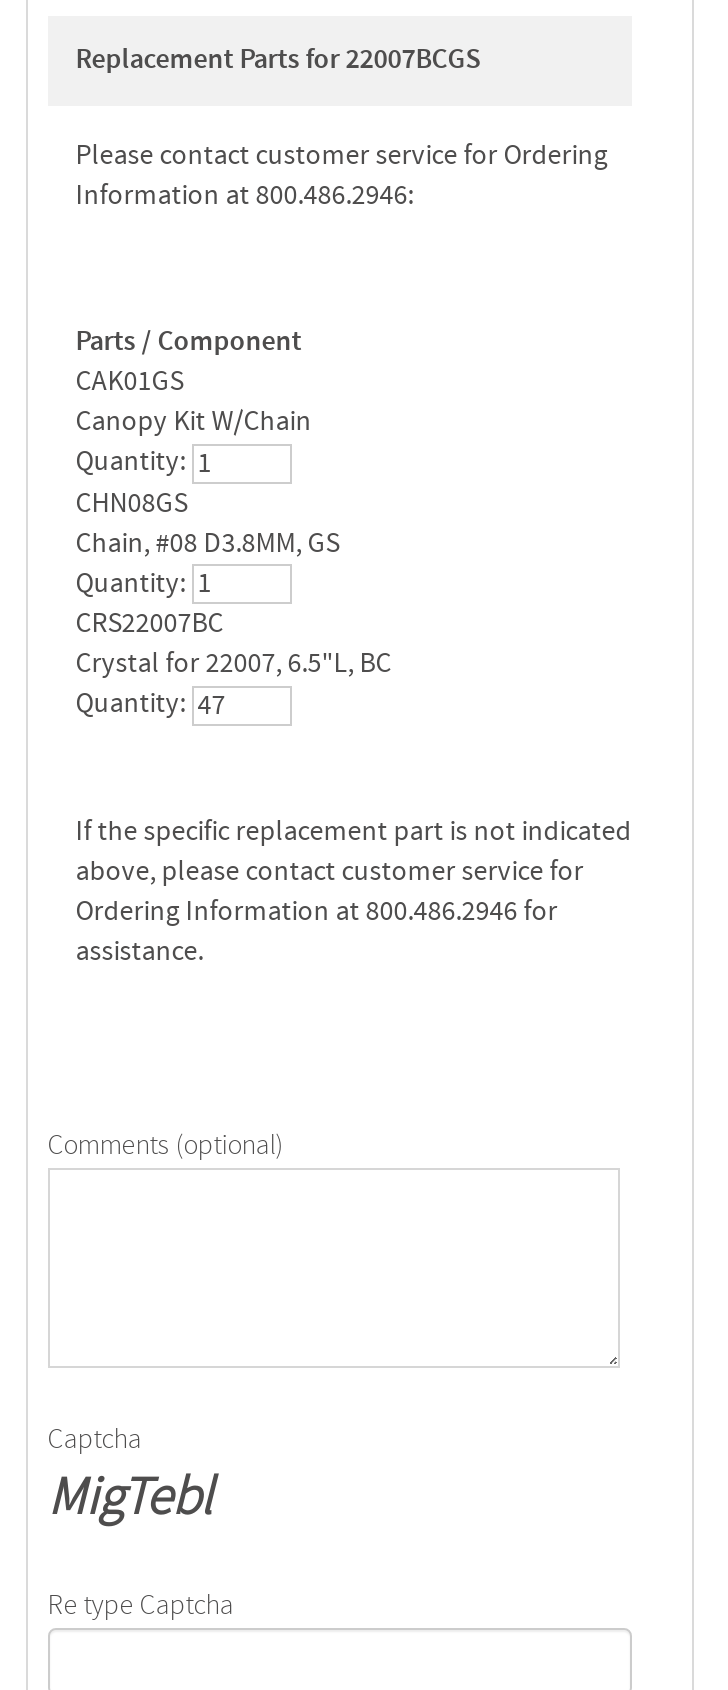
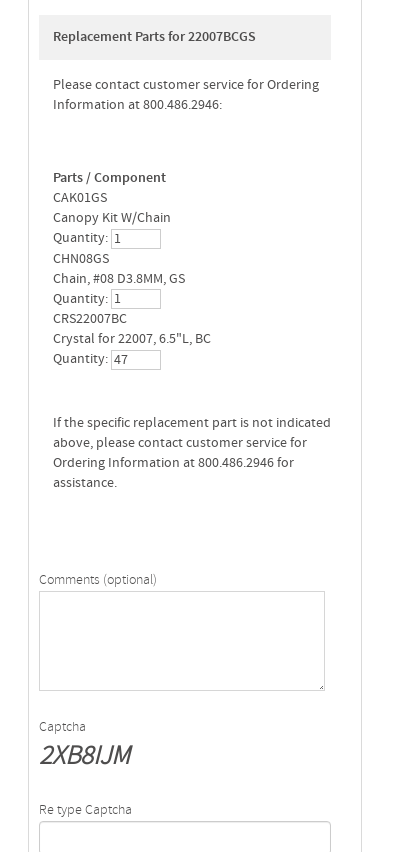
- MigTebl
+ 2XB8IJM
